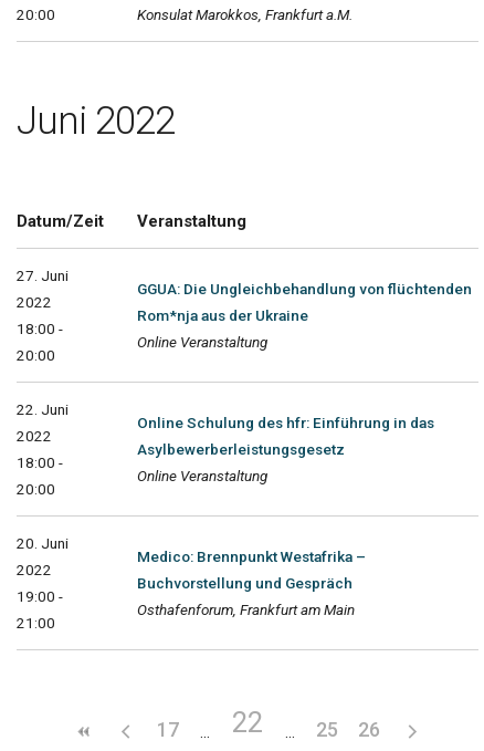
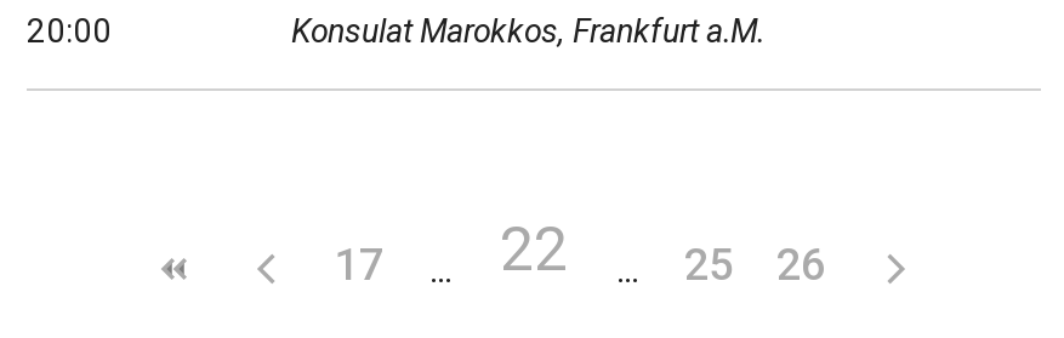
- Juni 2022
- Datum/Zeit
- Veranstaltung
- 27. Juni
- 2022
- 18:00 -
- 20:00

- GGUA: Die Ungleichbehandlung von flüchtenden
- Rom*nja aus der Ukraine
- Online Veranstaltung

- 22. Juni
- 2022
- 18:00 -
- 20:00

- Online Schulung des hfr: Einführung in das
- Asylbewerberleistungsgesetz
- Online Veranstaltung

- 20. Juni
- 2022
- 19:00 -
- 21:00

- Medico: Brennpunkt Westafrika –
- Buchvorstellung und Gespräch
- Osthafenforum, Frankfurt am Main
